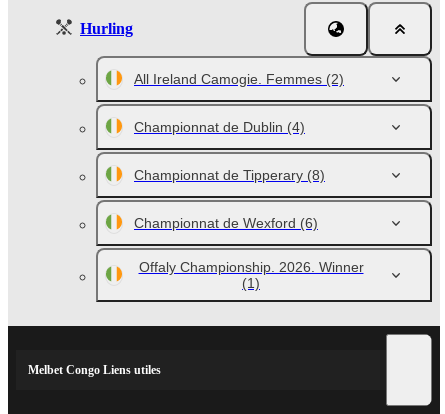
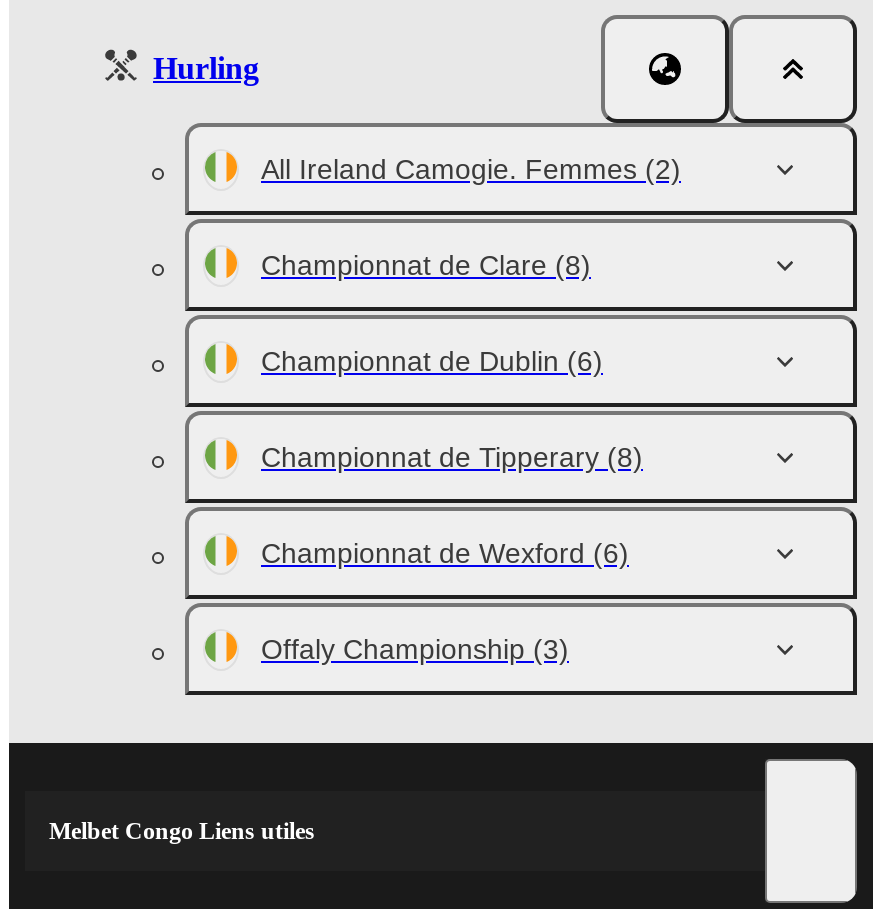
- Championnat de Dublin (4)
+ Championnat de Clare (8)
+ Championnat de Dublin (6)

- Offaly Championship. 2026. Winner
- (1)
+ Offaly Championship (3)
